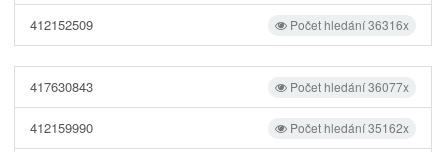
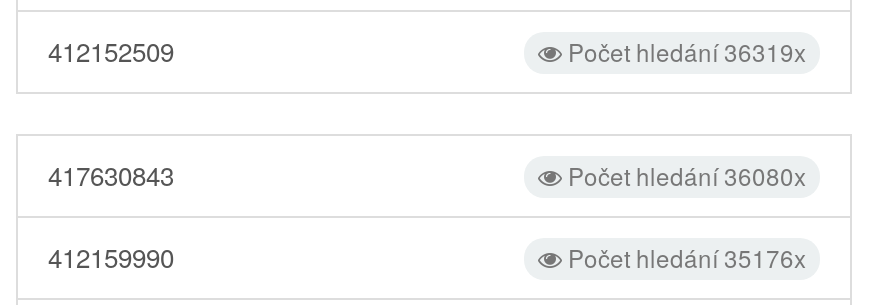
- Počet hledání 36316x
+ Počet hledání 36319x

- Počet hledání 36077x
+ Počet hledání 36080x

- Počet hledání 35162x
+ Počet hledání 35176x
